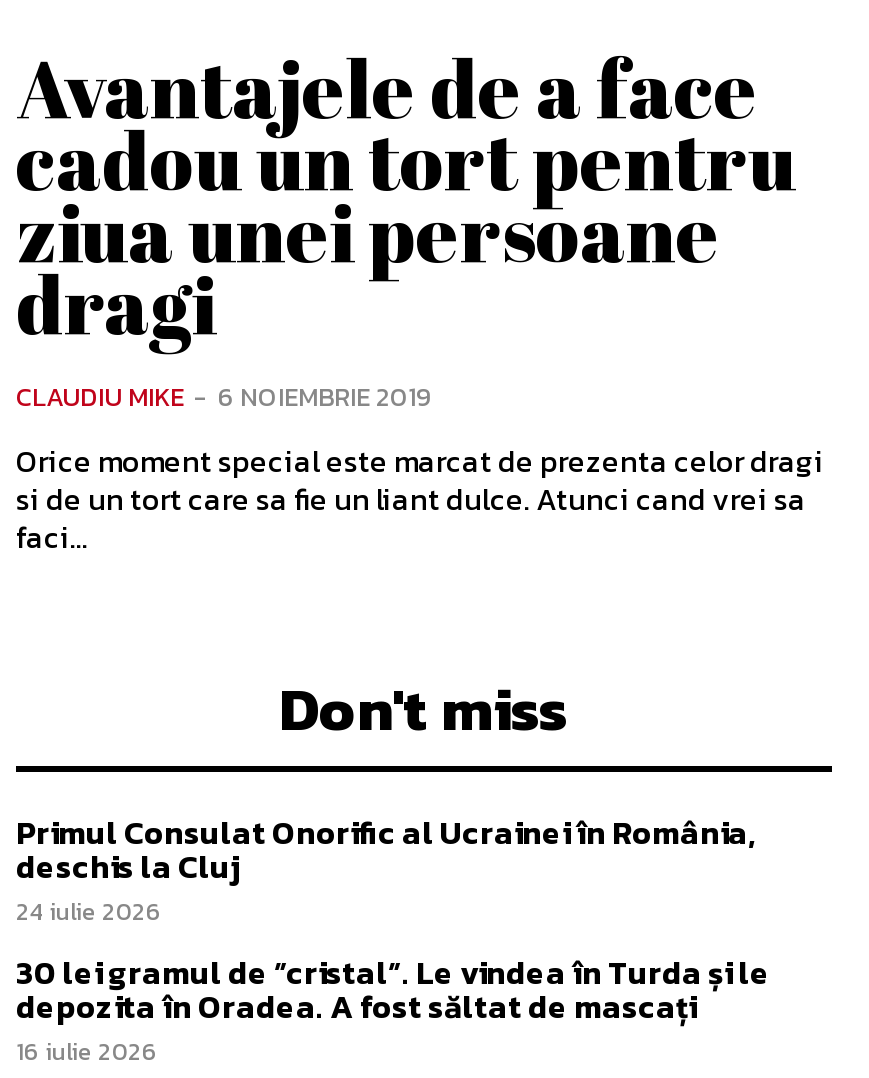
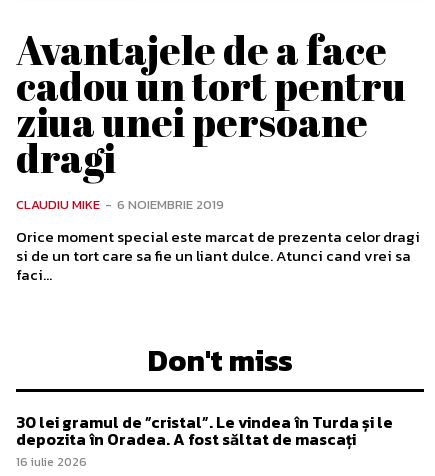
- Primul Consulat Onorific al Ucrainei în România,
- deschis la Cluj
- 24 iulie 2026
